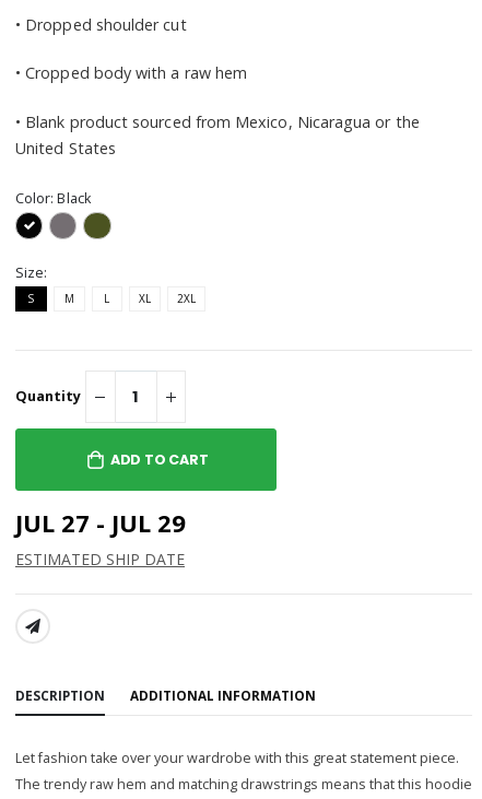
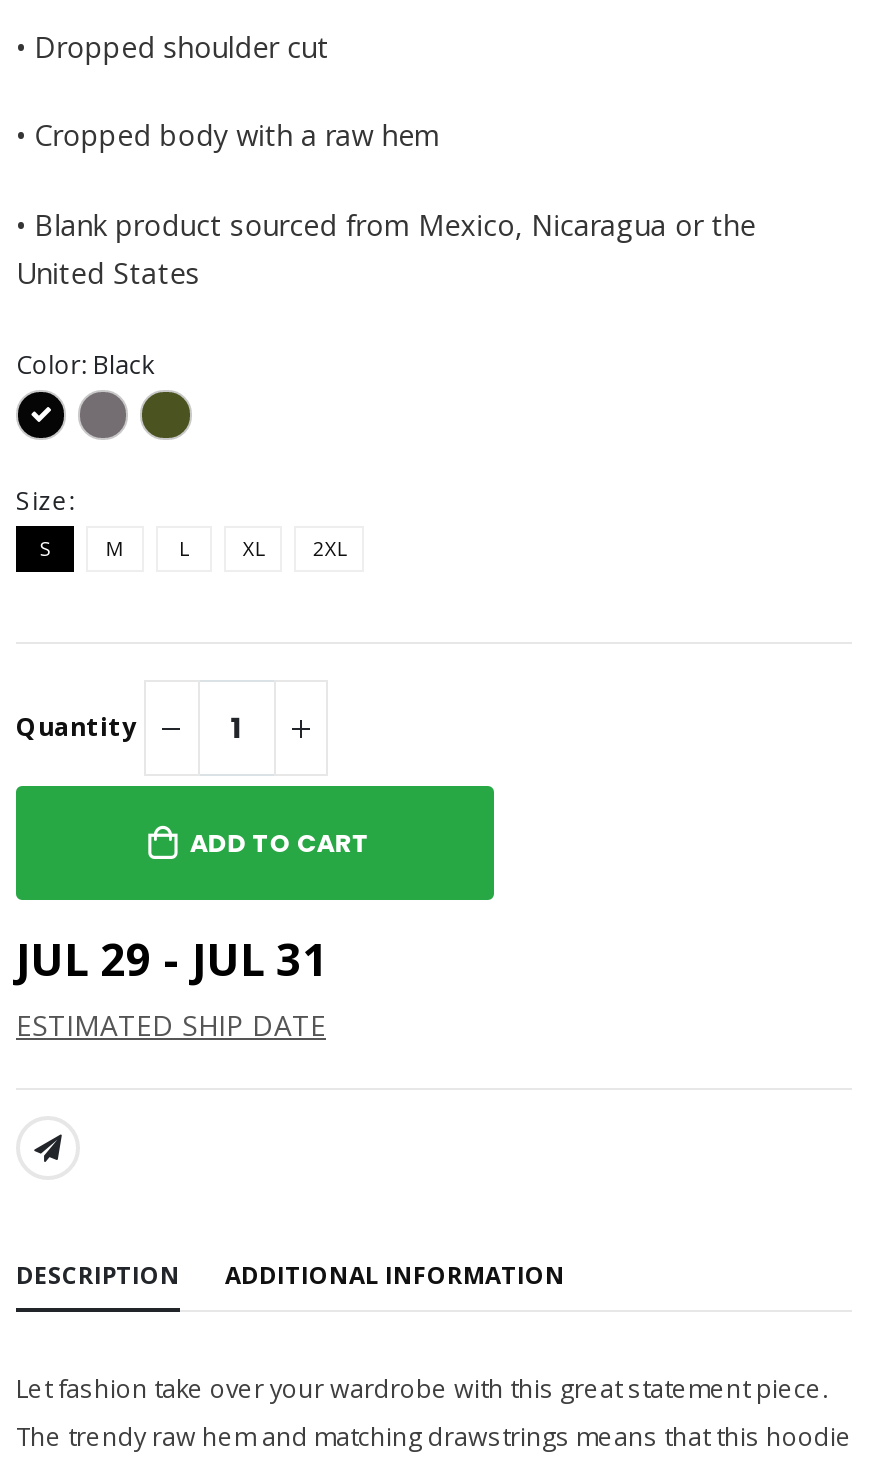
- JUL 27 - JUL 29
+ JUL 29 - JUL 31
